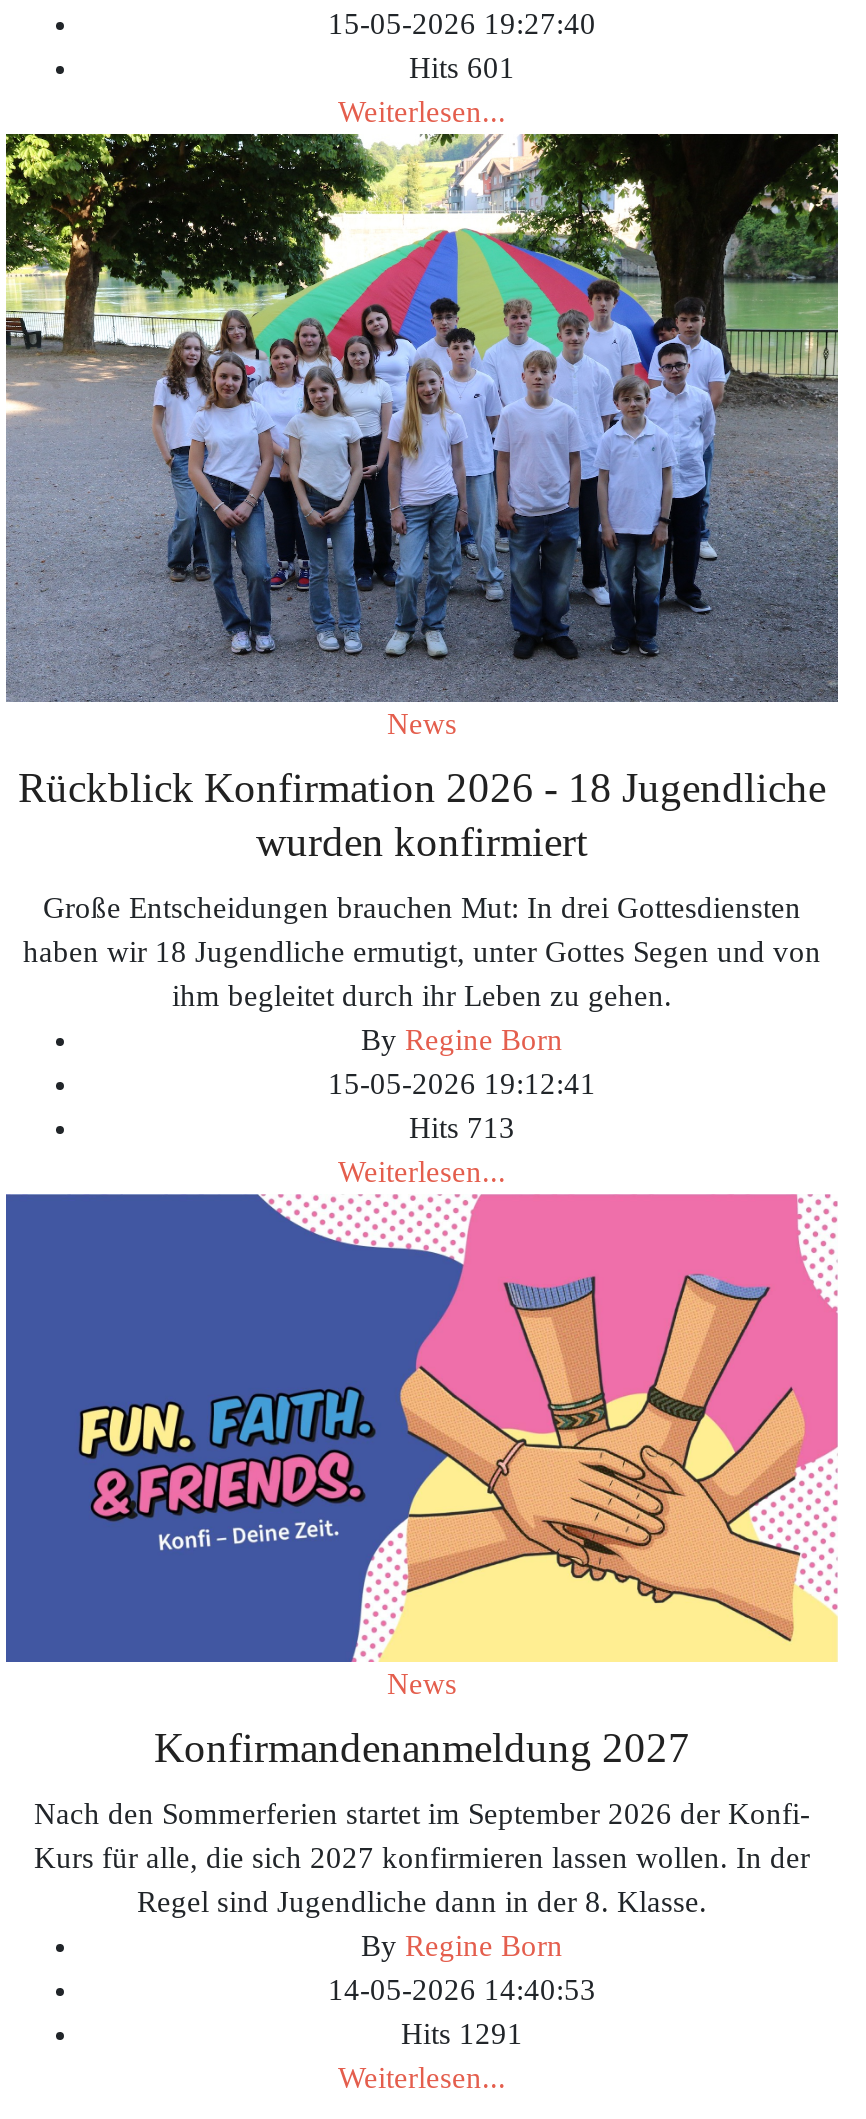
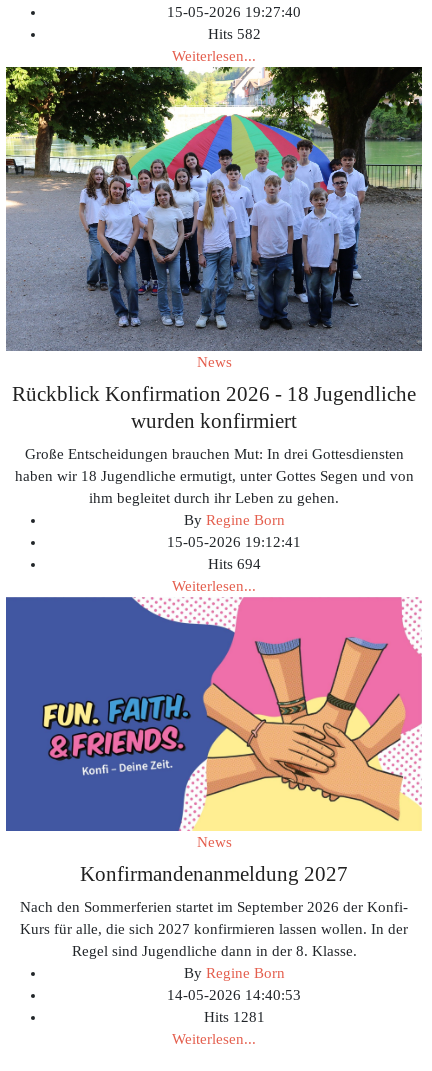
- Hits 601
+ Hits 582

- Hits 713
+ Hits 694

- Hits 1291
+ Hits 1281
